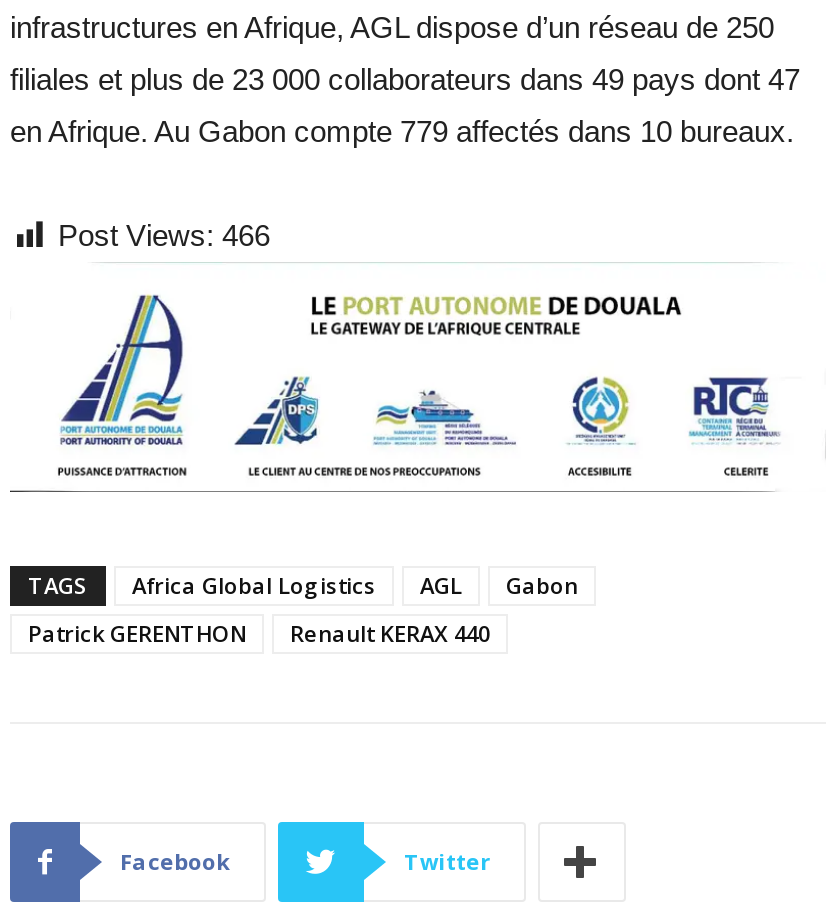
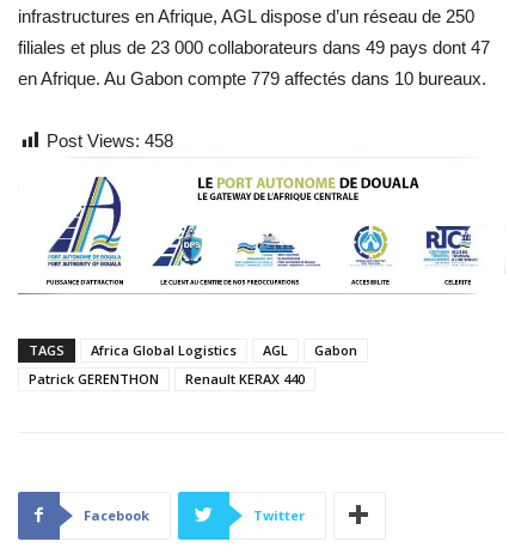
- Post Views: 466
+ Post Views: 458
